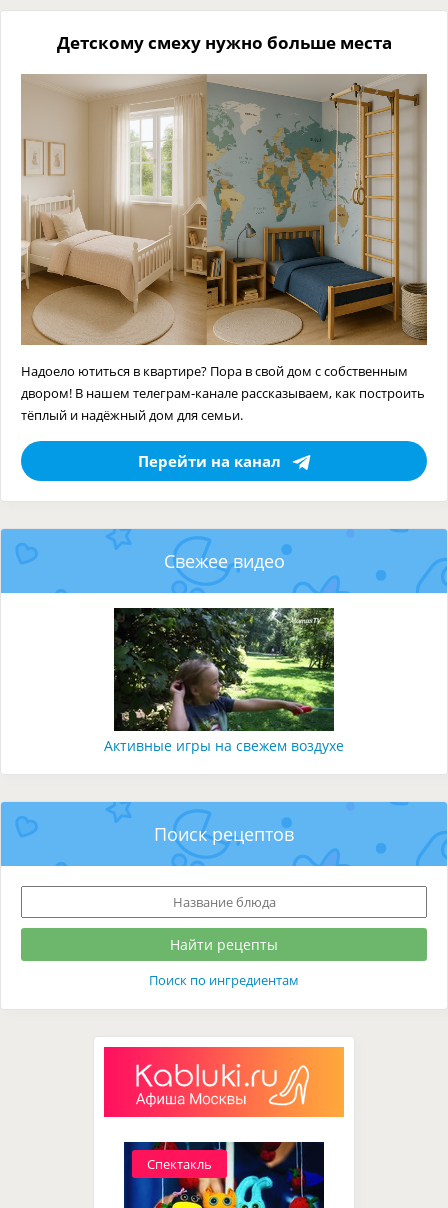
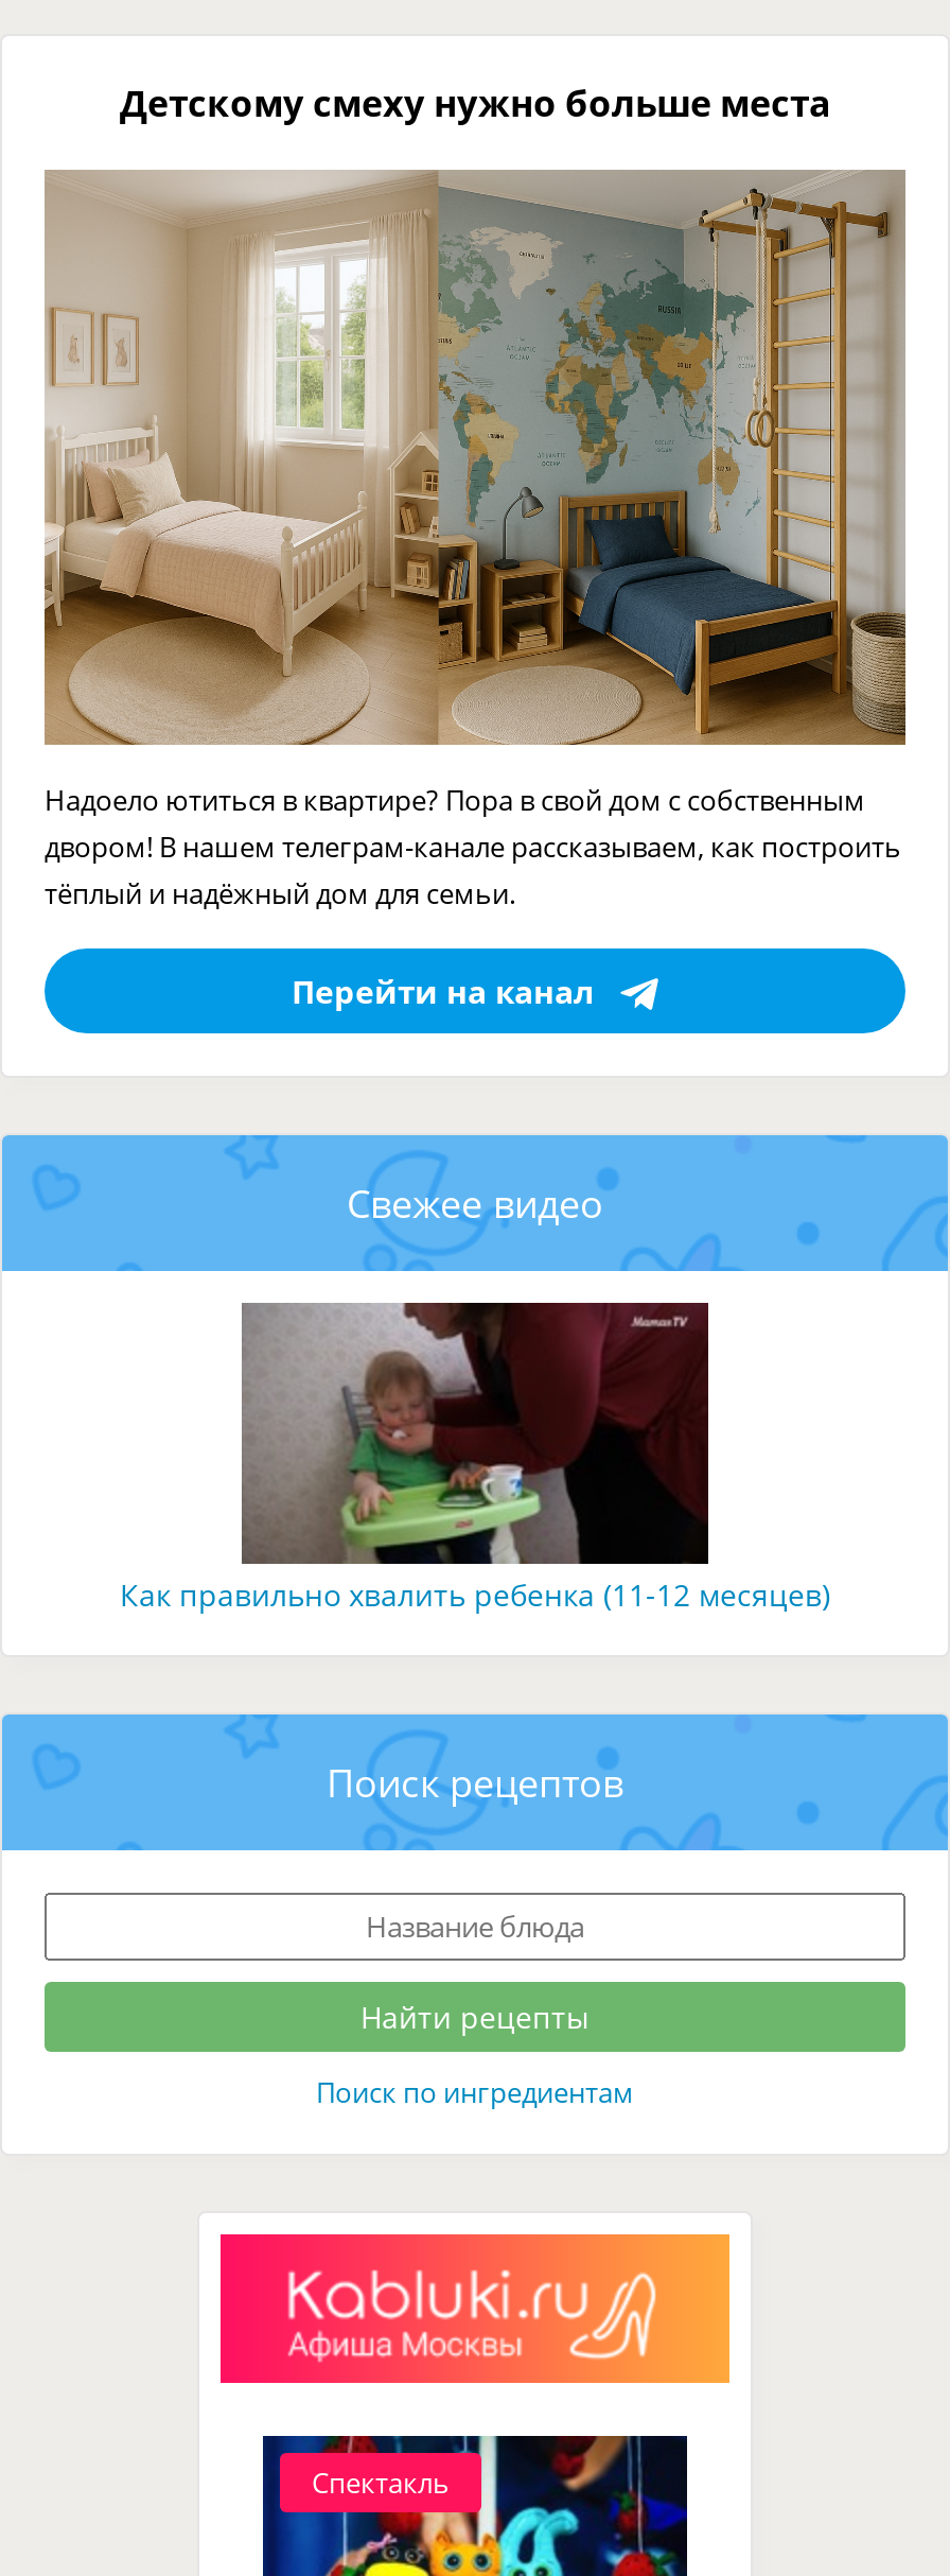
- [image]
- Активные игры на свежем воздухе
+ [image]
+ Как правильно хвалить ребенка (11-12 месяцев)
